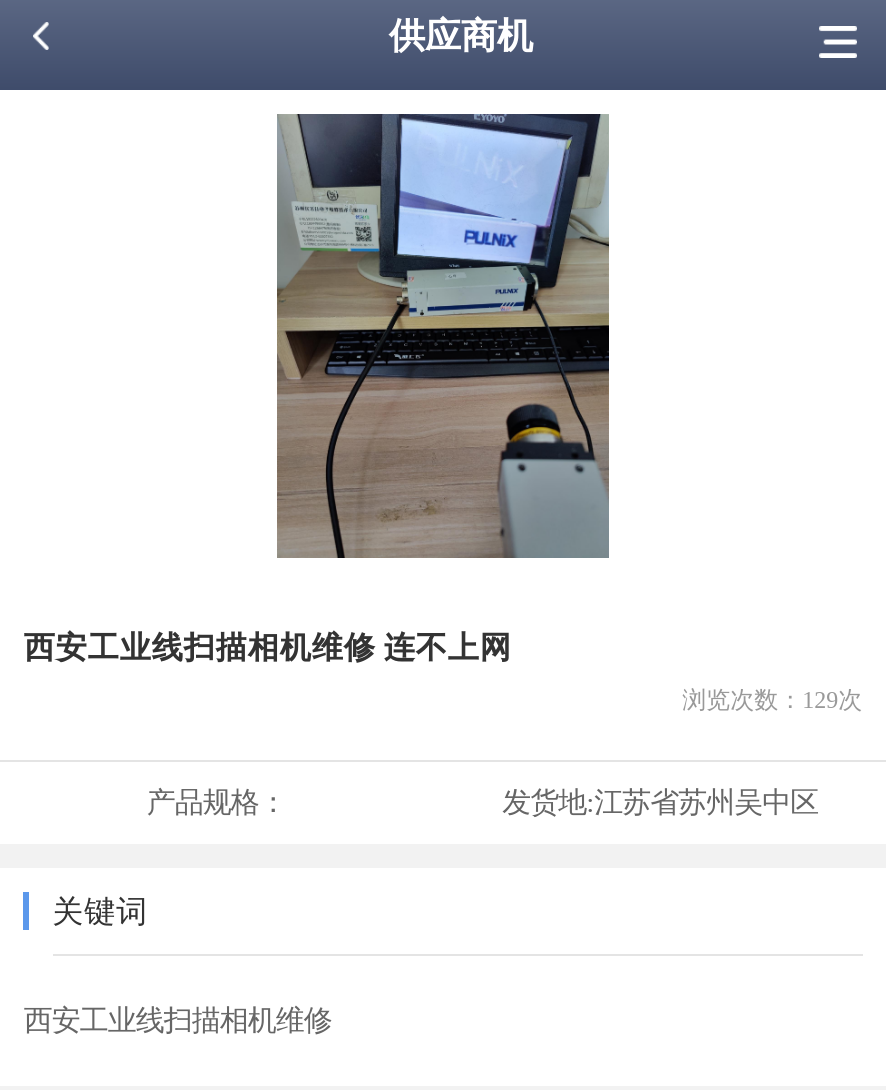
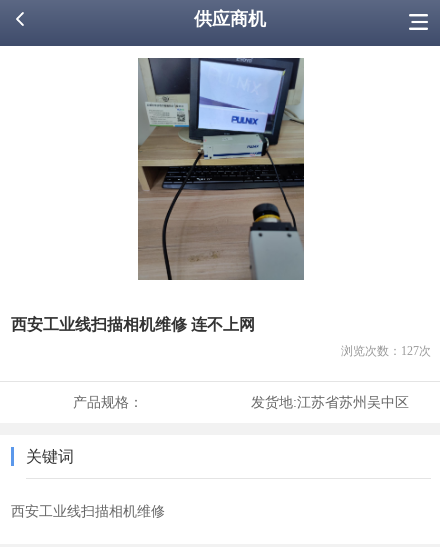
- 浏览次数：129次
+ 浏览次数：127次
